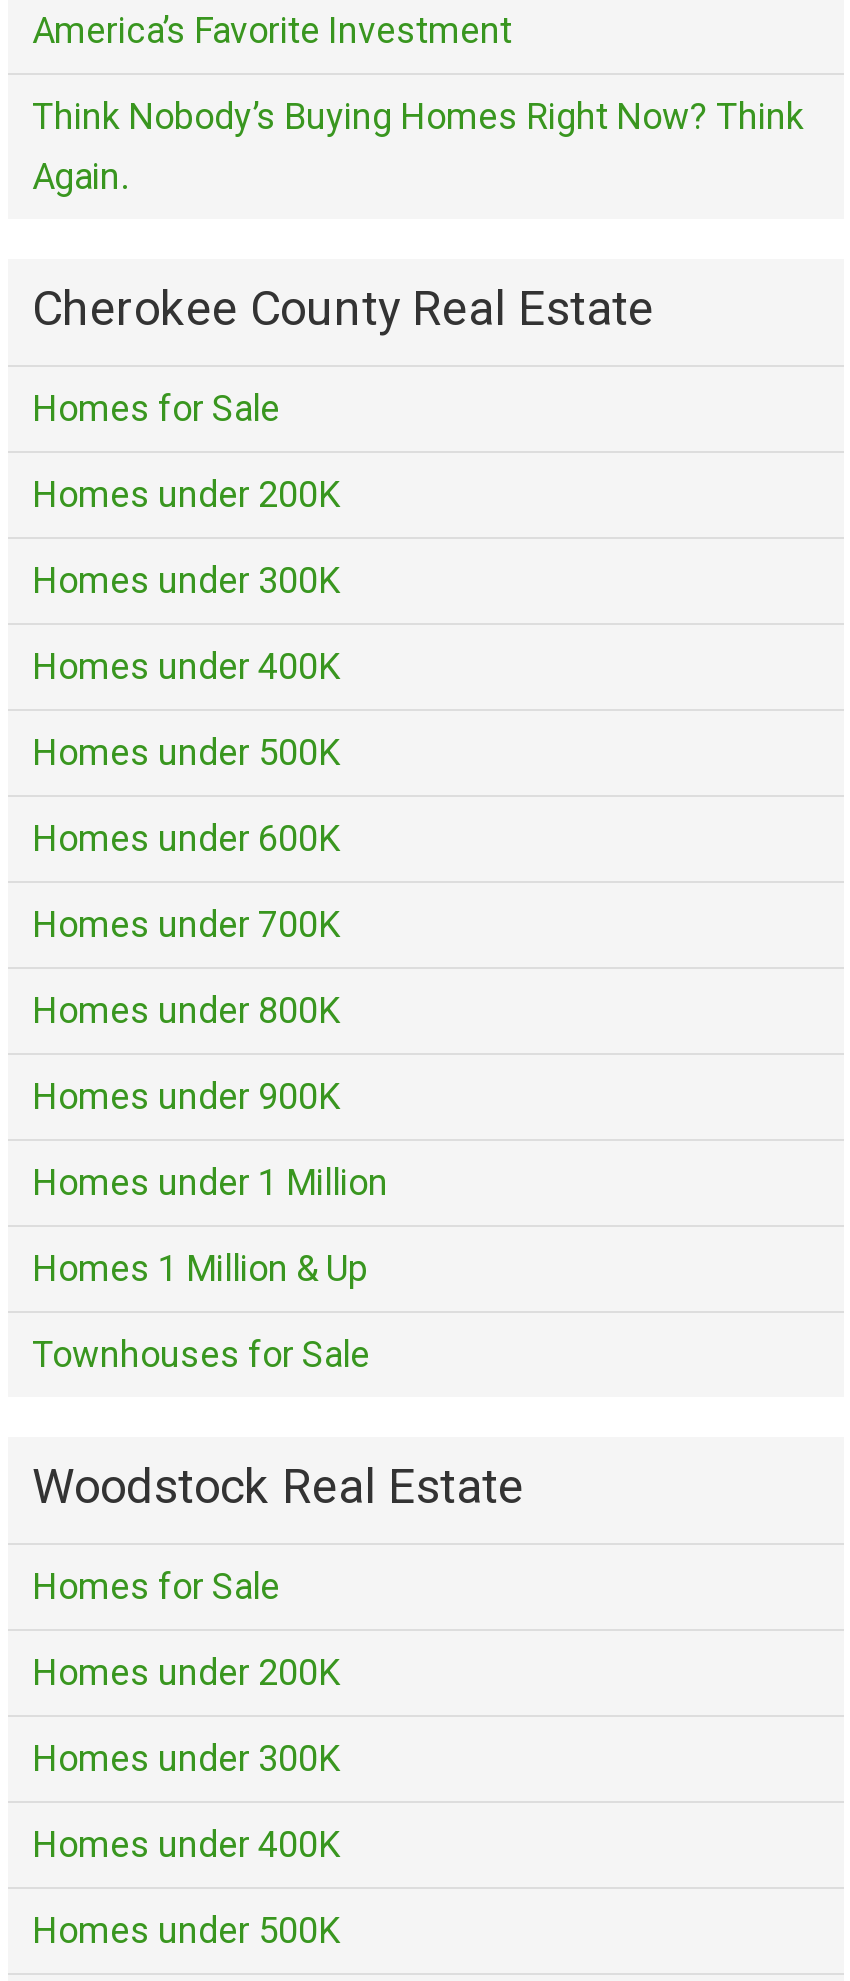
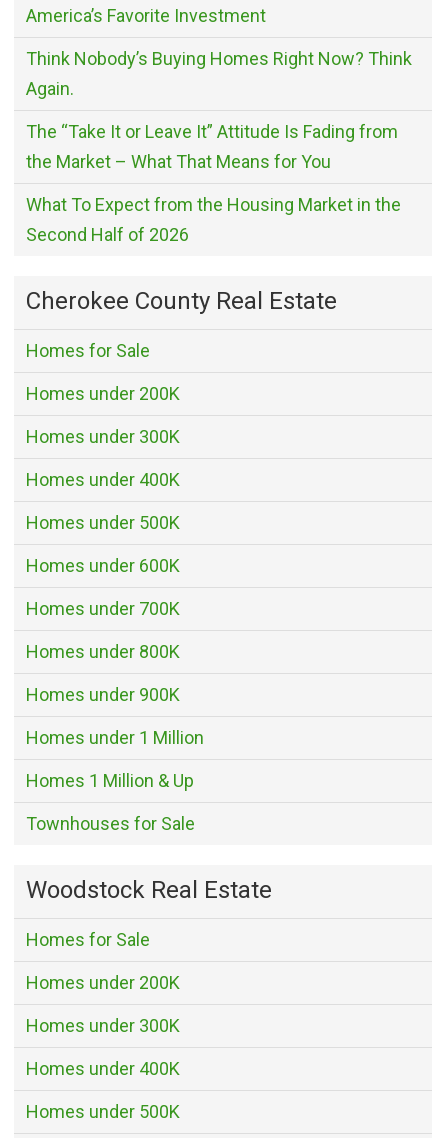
+ The “Take It or Leave It” Attitude Is Fading from
+ the Market – What That Means for You
+ What To Expect from the Housing Market in the
+ Second Half of 2026
